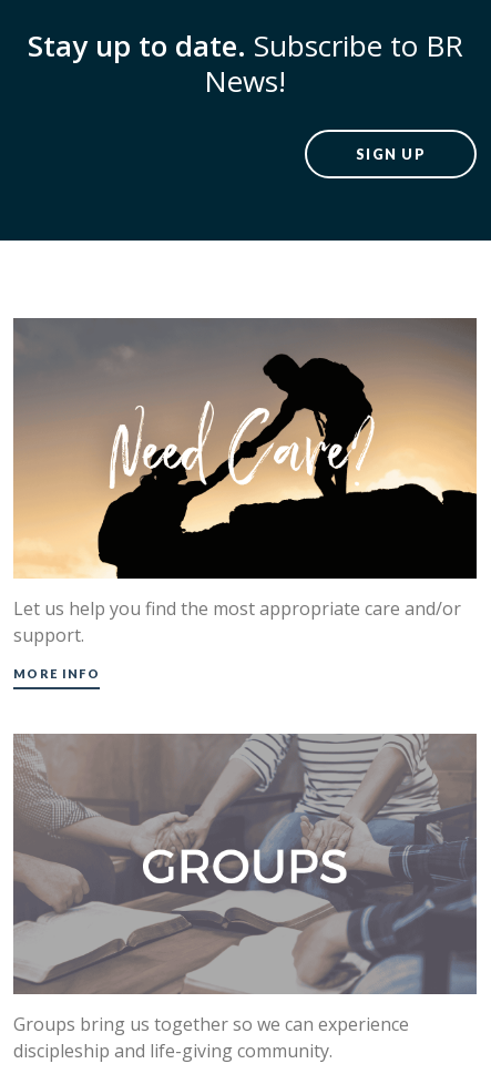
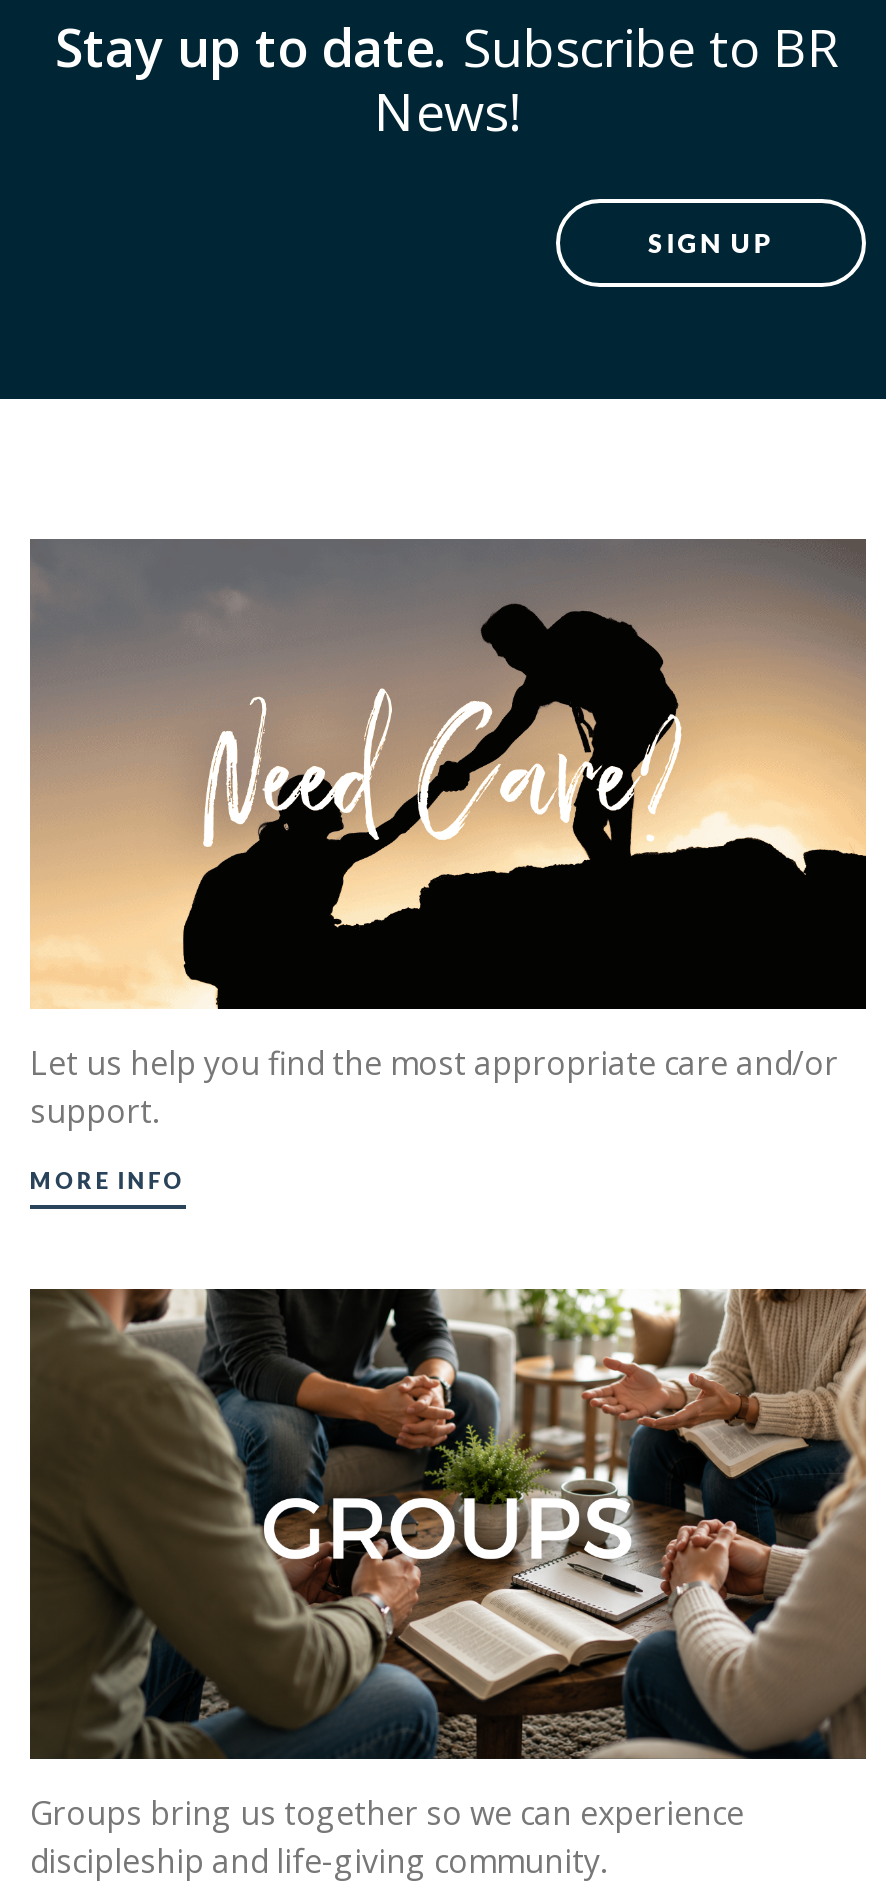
- [image]
+ [image]
